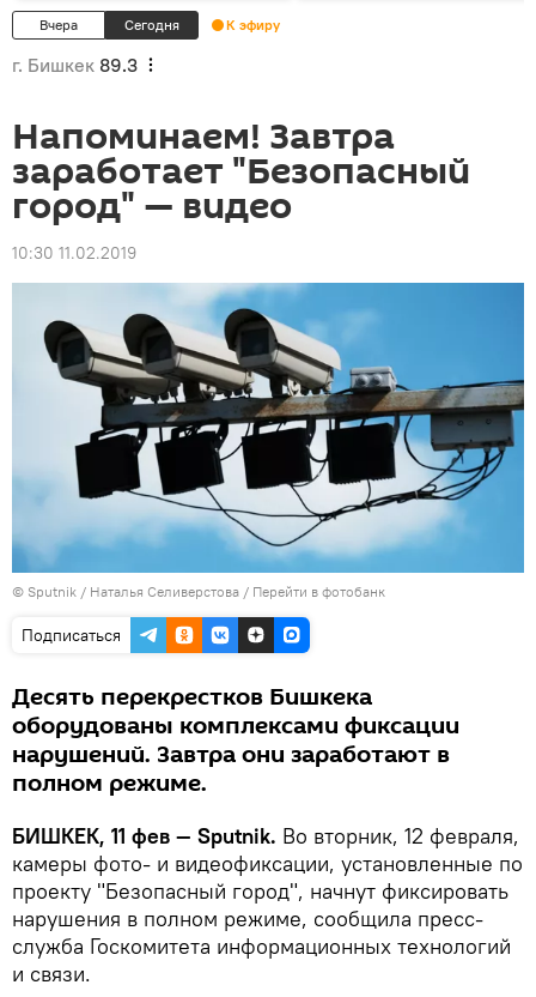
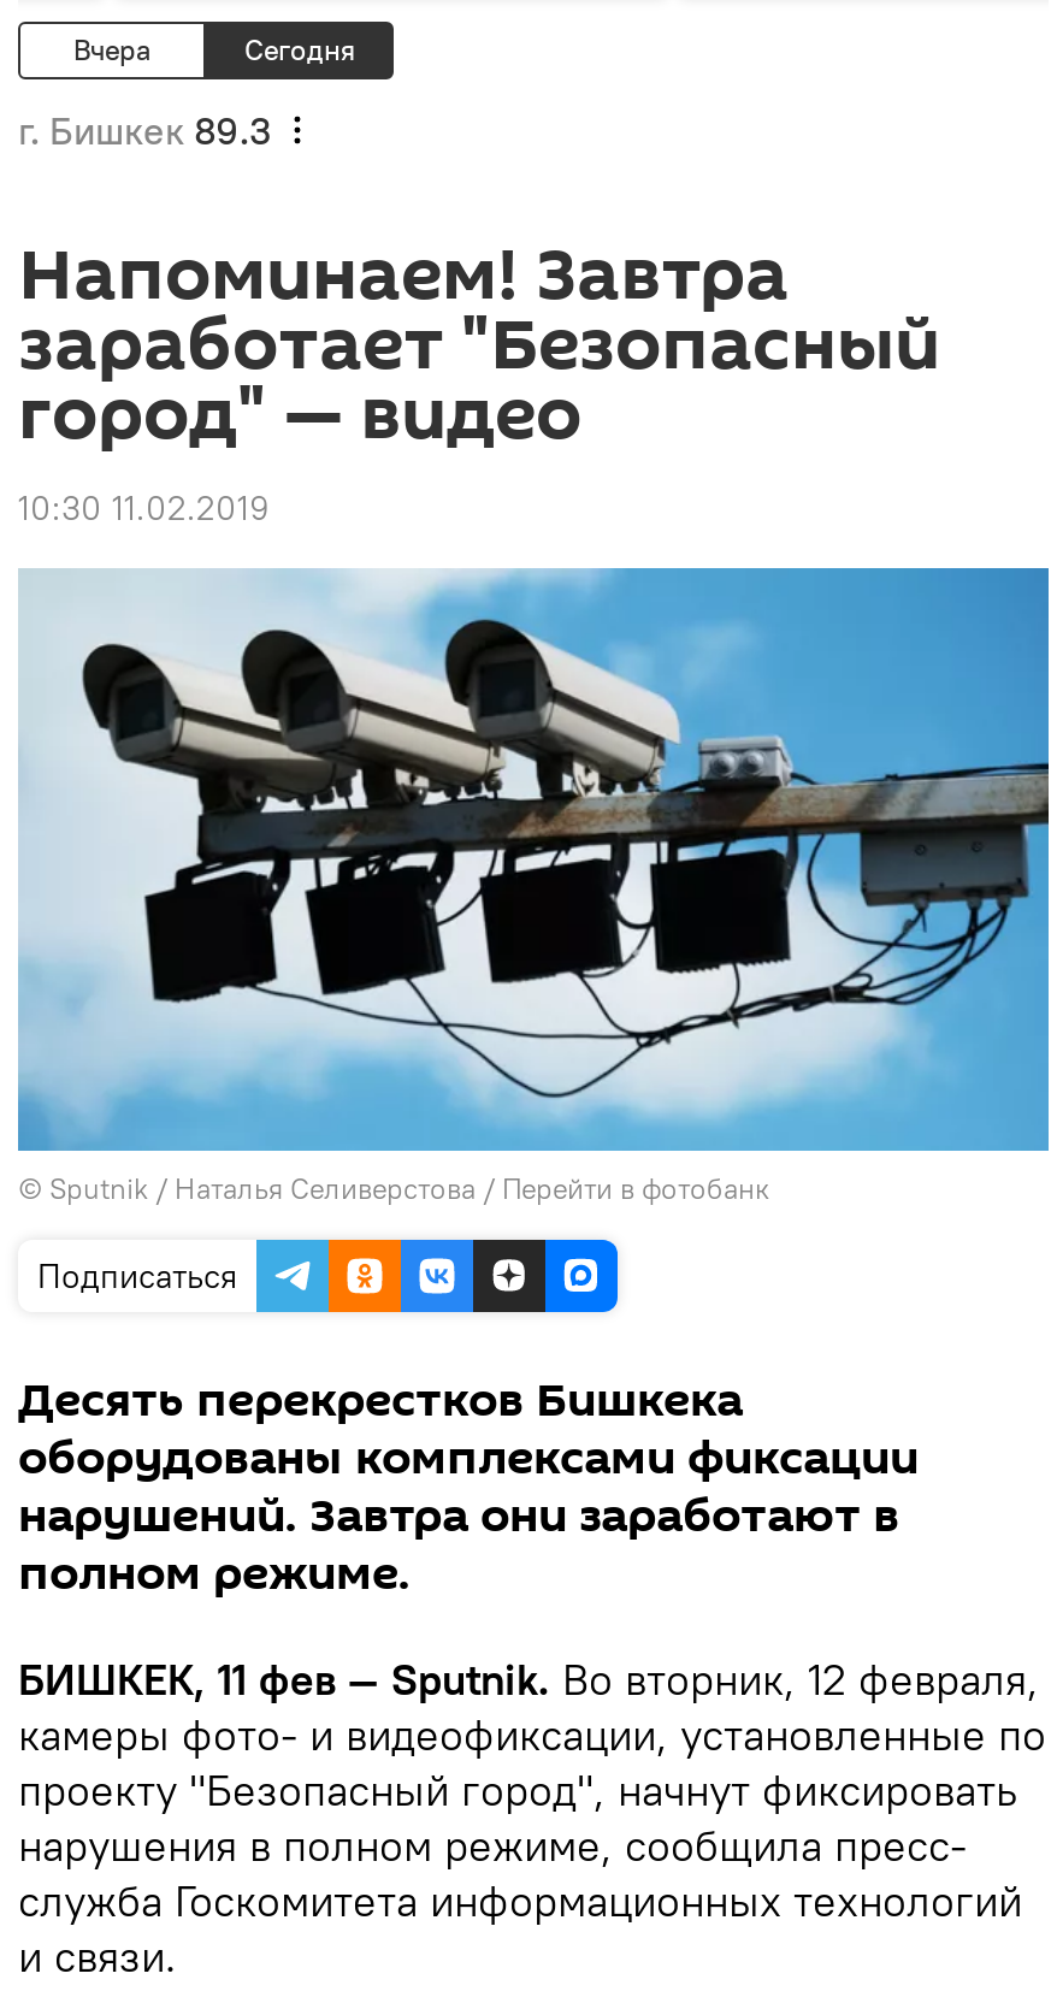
- К эфиру
